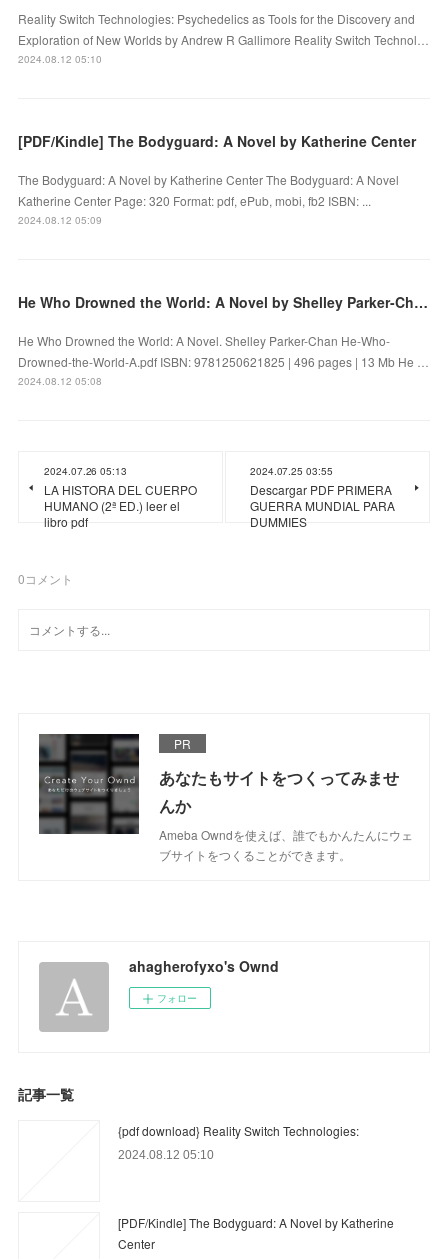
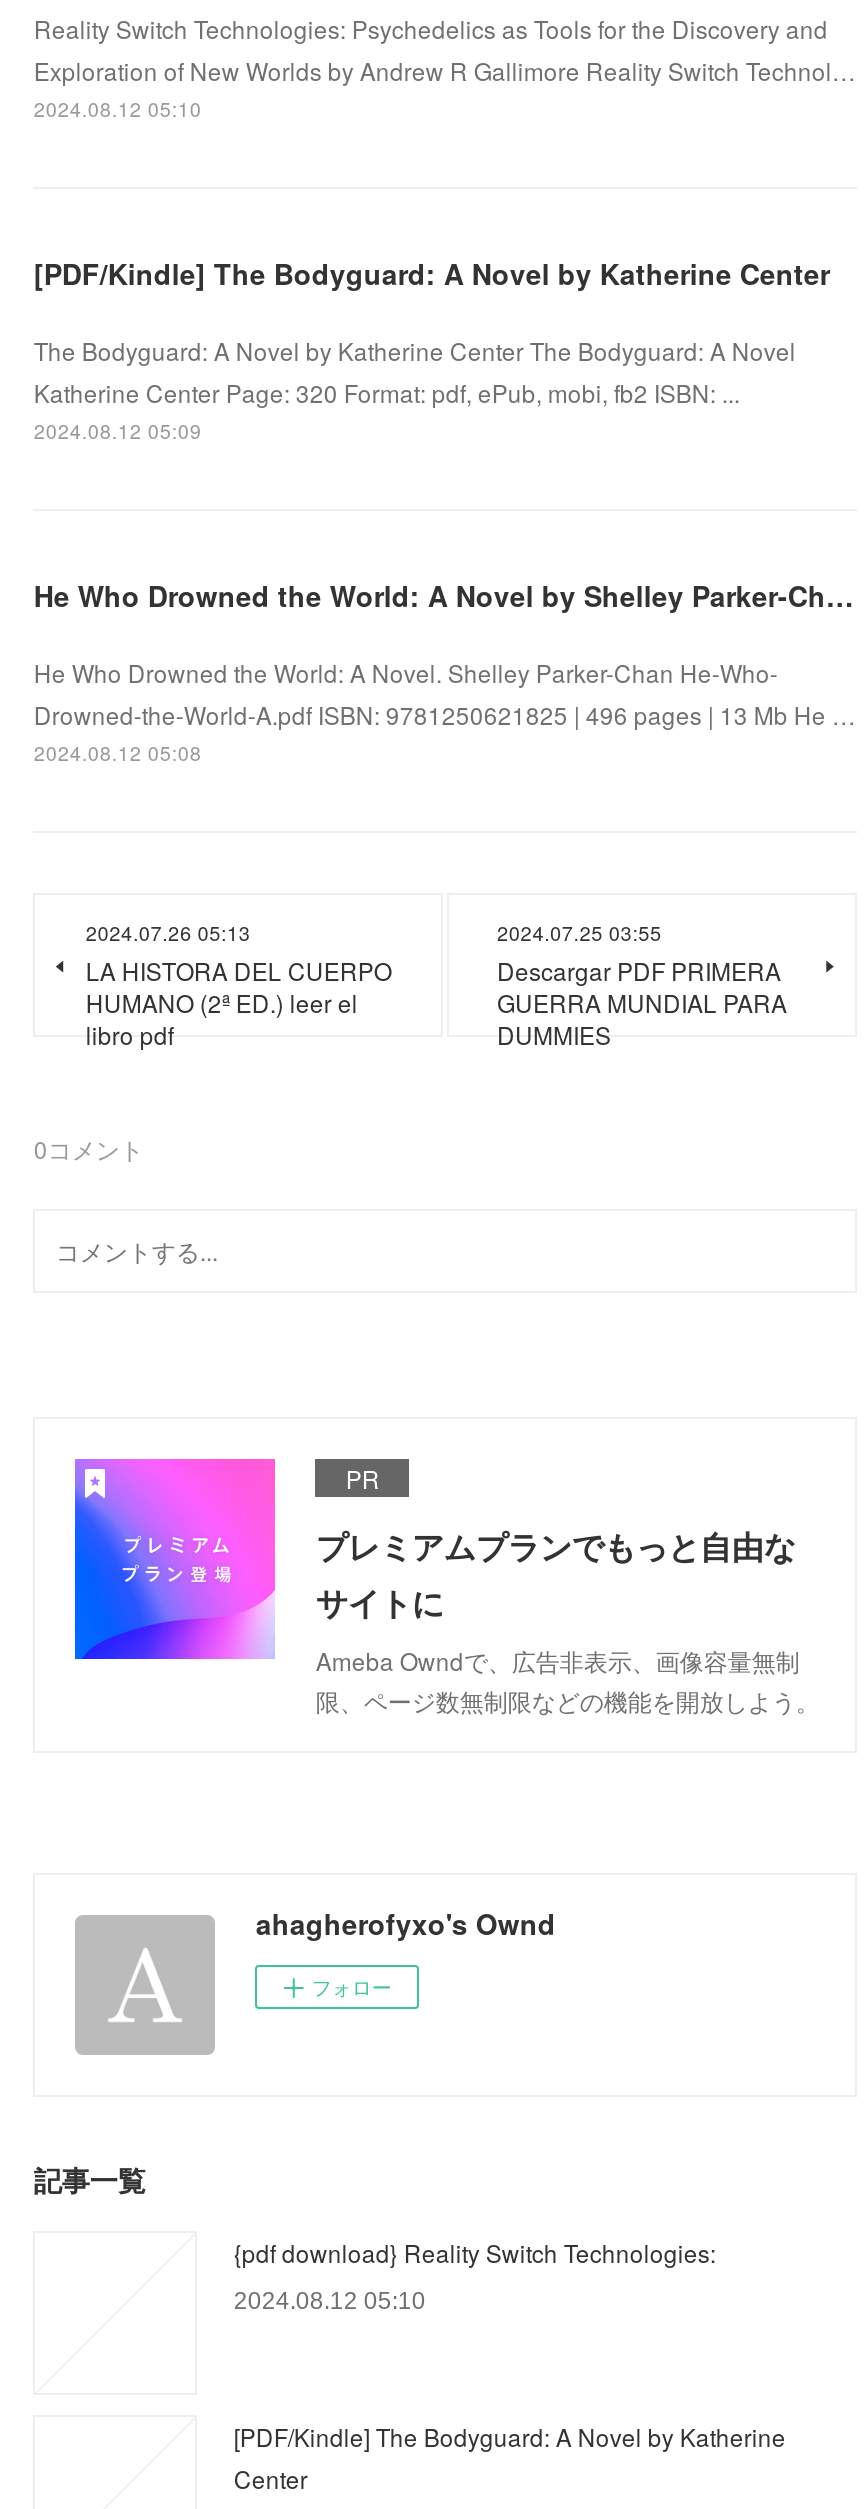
- [image]
- あなたもサイトをつくってみませ
- んか
- Ameba Owndを使えば、誰でもかんたんにウェ
- ブサイトをつくることができます。
+ [image]
+ プレミアムプランでもっと自由な
+ サイトに
+ Ameba Owndで、広告非表示、画像容量無制
+ 限、ページ数無制限などの機能を開放しよう。
